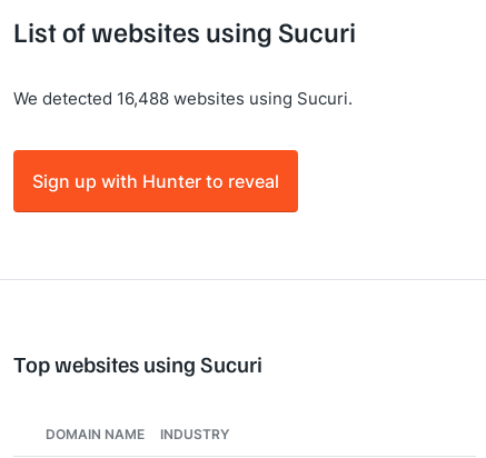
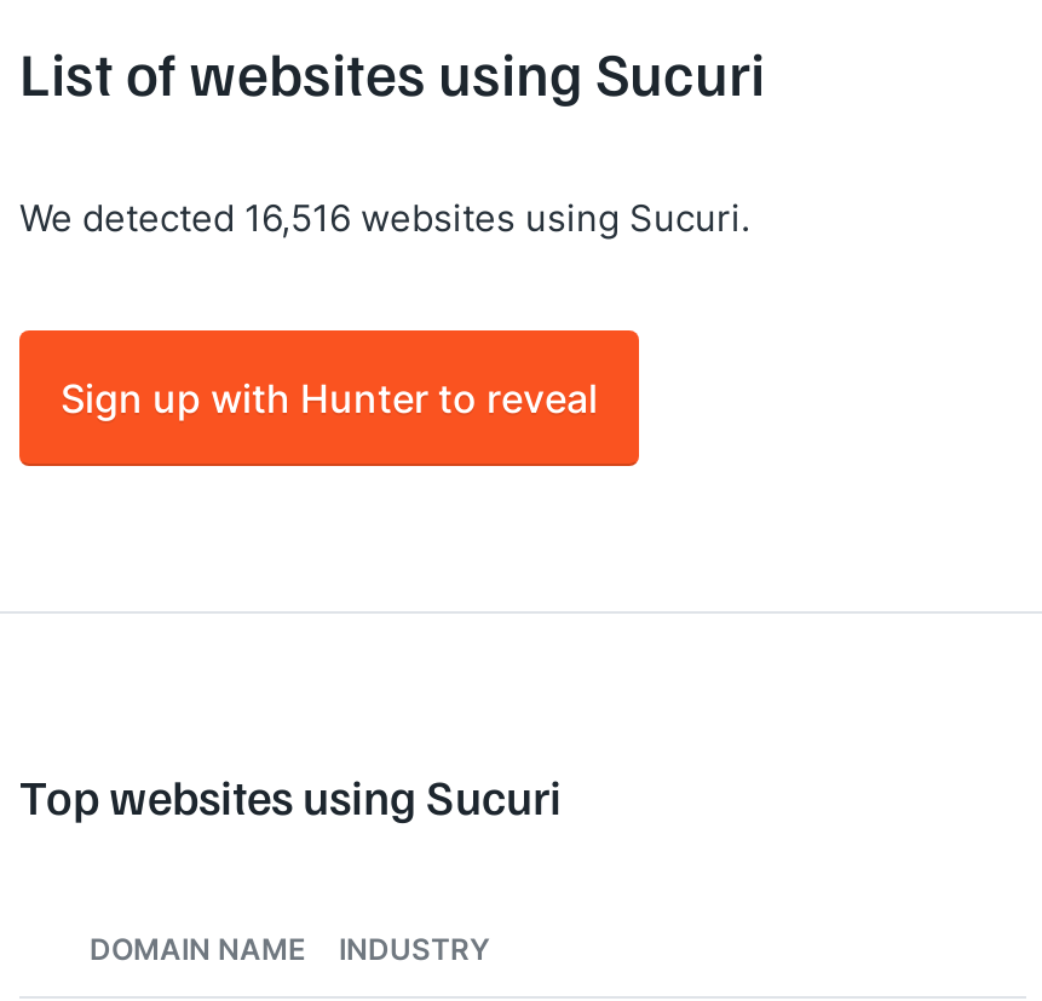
- We detected 16,488 websites using Sucuri.
+ We detected 16,516 websites using Sucuri.
